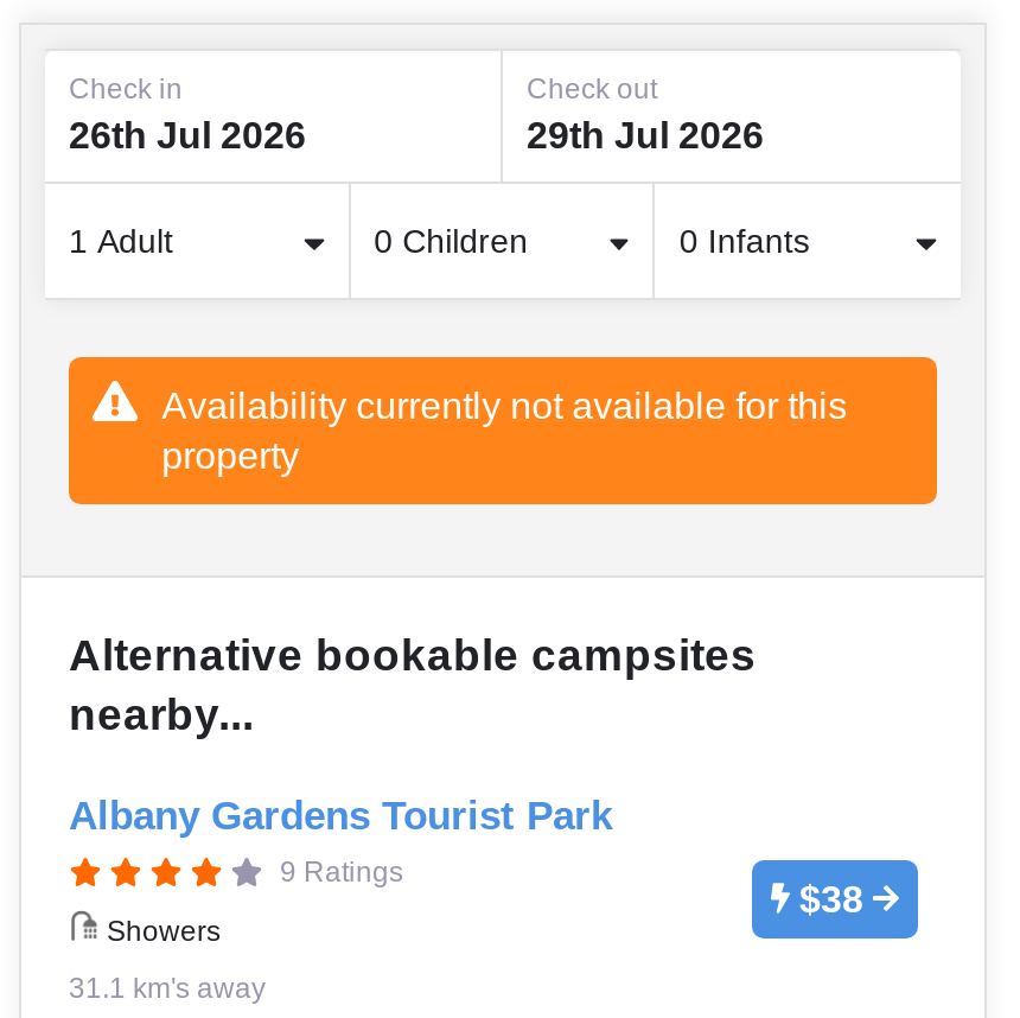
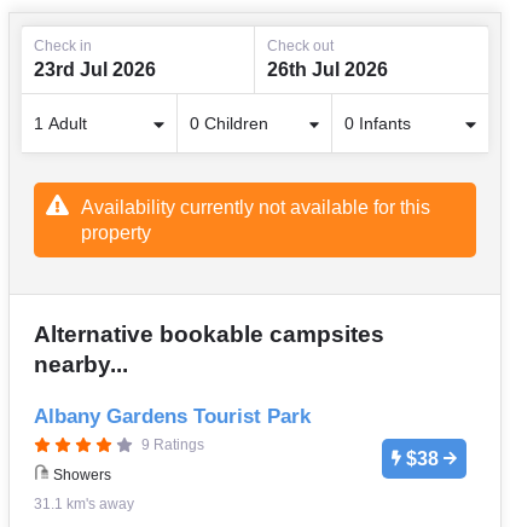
- 26th Jul 2026
+ 23rd Jul 2026

- 29th Jul 2026
+ 26th Jul 2026
